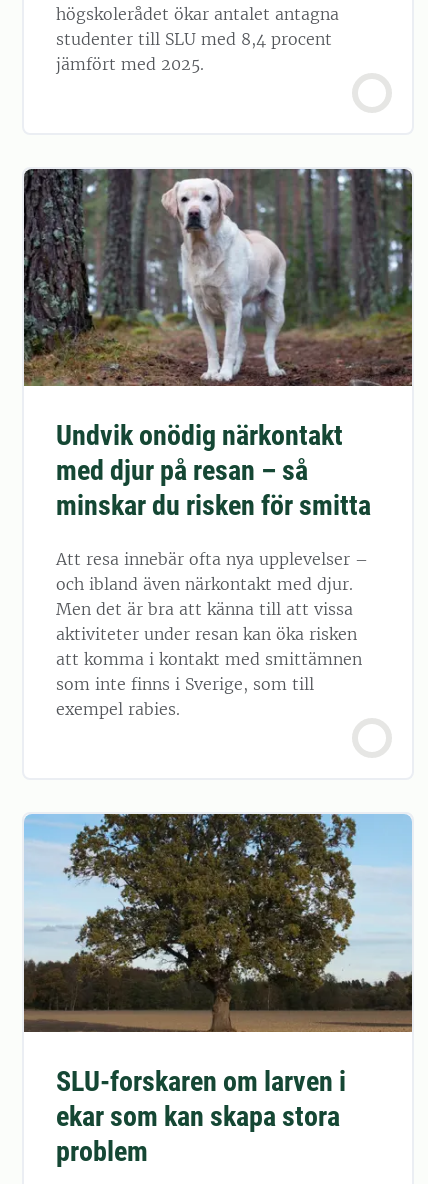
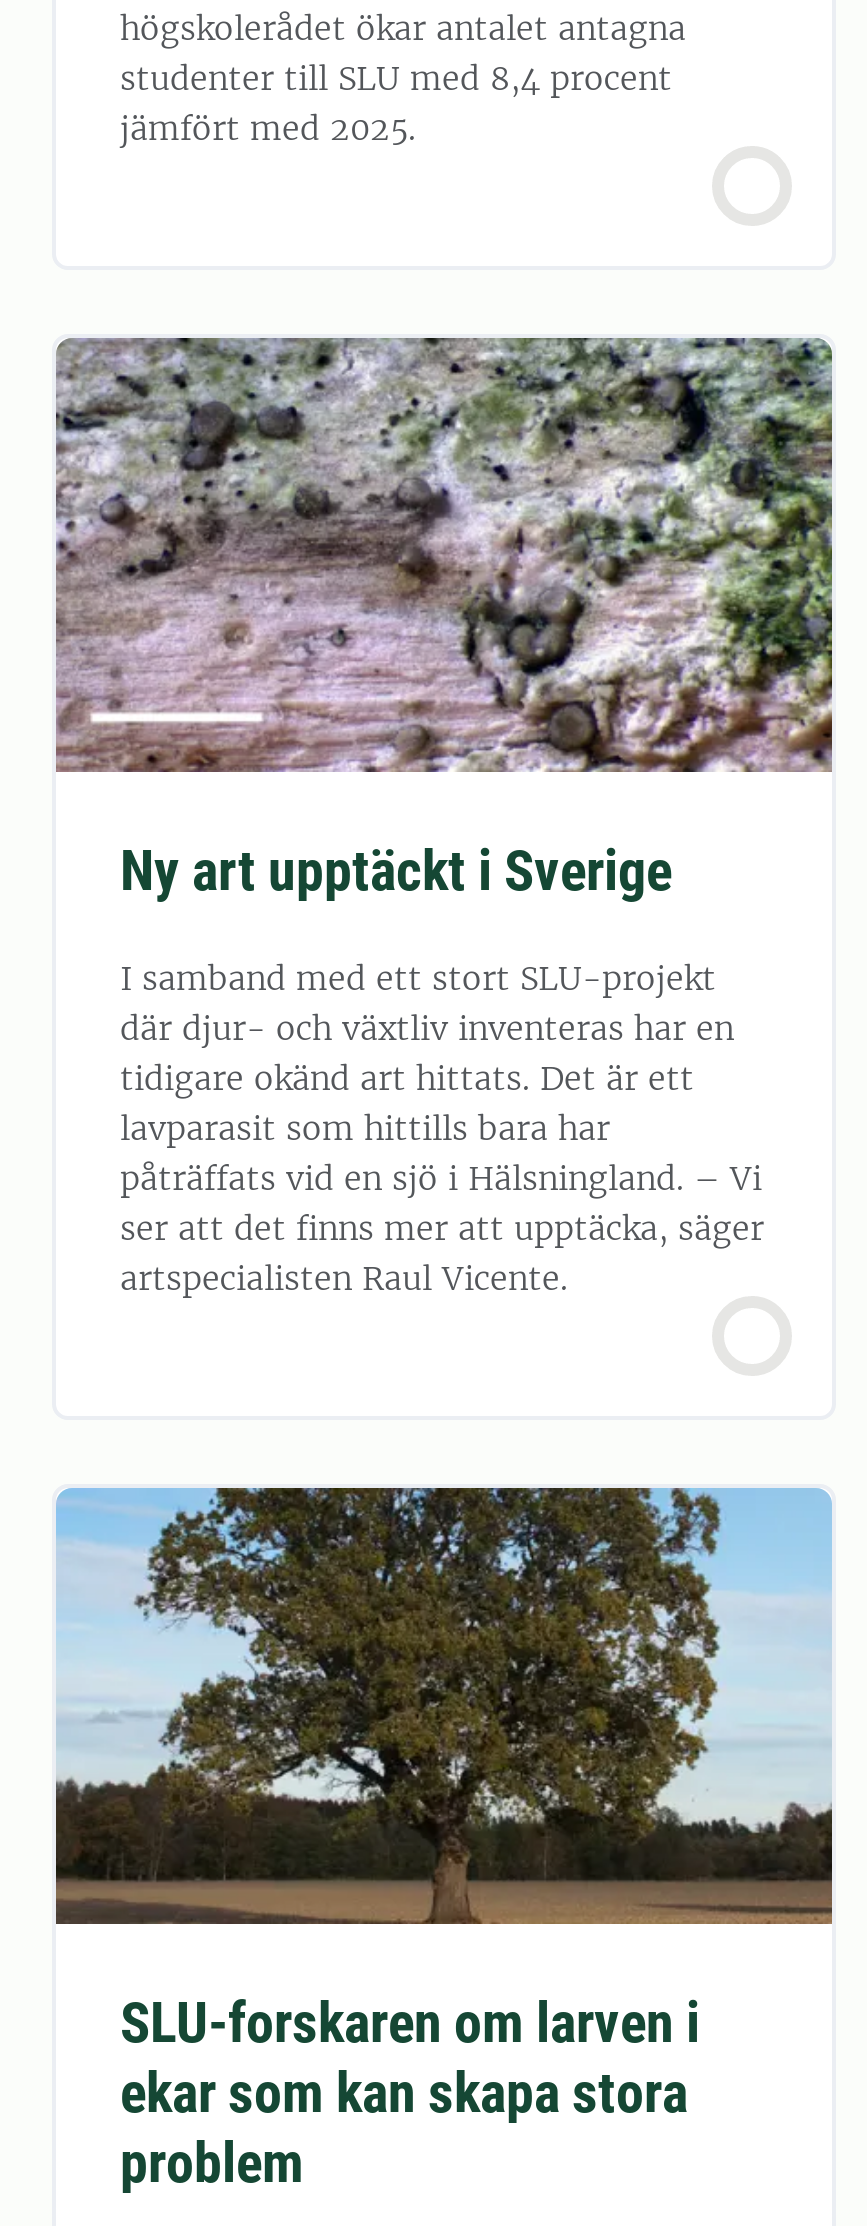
- [image]
- Undvik onödig närkontakt
- med djur på resan – så
- minskar du risken för smitta
+ [image]
+ Ny art upptäckt i Sverige

- Att resa innebär ofta nya upplevelser –
- och ibland även närkontakt med djur.
- Men det är bra att känna till att vissa
- aktiviteter under resan kan öka risken
- att komma i kontakt med smittämnen
- som inte finns i Sverige, som till
- exempel rabies.
+ I samband med ett stort SLU-projekt
+ där djur- och växtliv inventeras har en
+ tidigare okänd art hittats. Det är ett
+ lavparasit som hittills bara har
+ påträffats vid en sjö i Hälsningland. – Vi
+ ser att det finns mer att upptäcka, säger
+ artspecialisten Raul Vicente.
